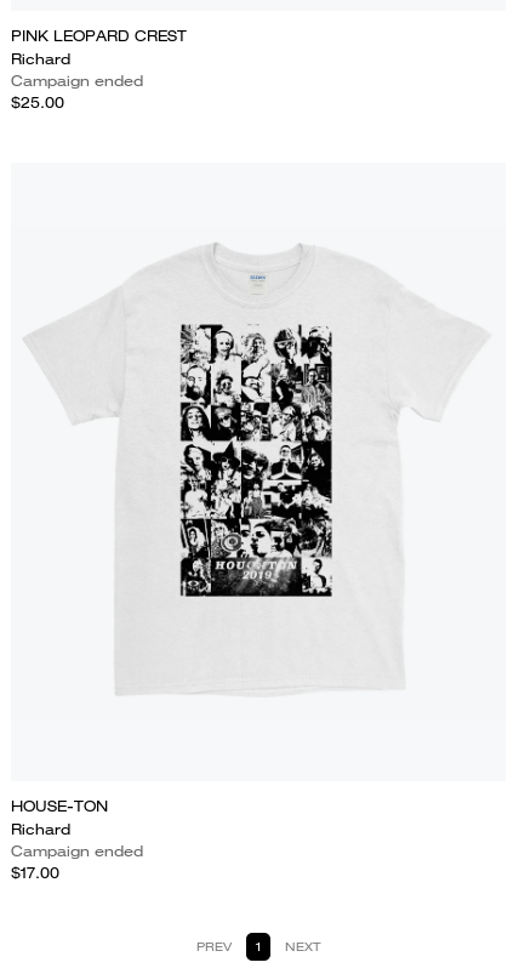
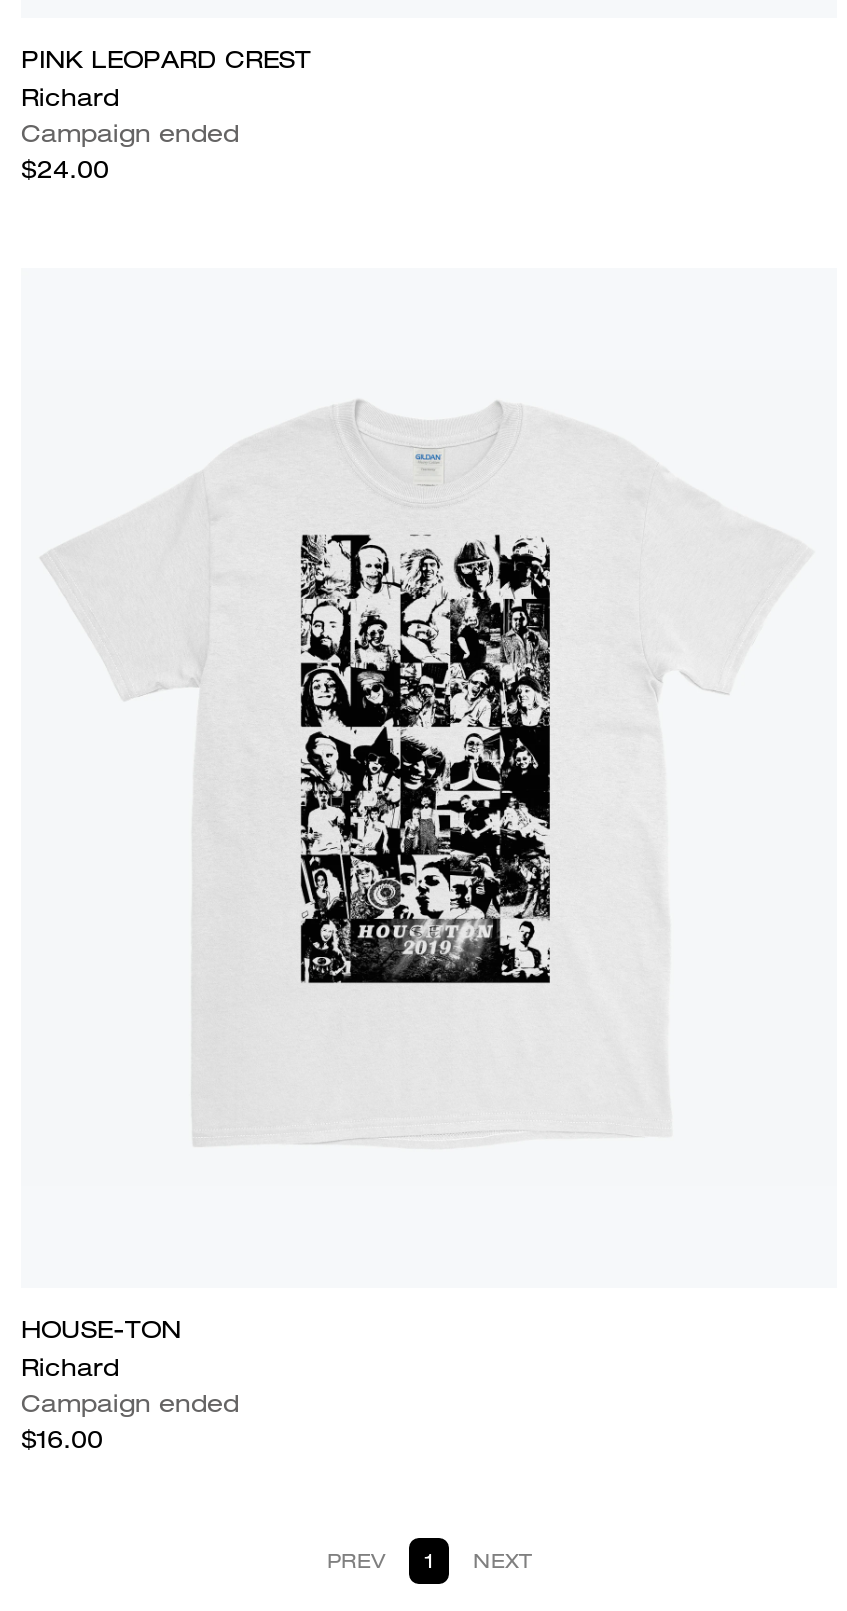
- $25.00
+ $24.00

- $17.00
+ $16.00
